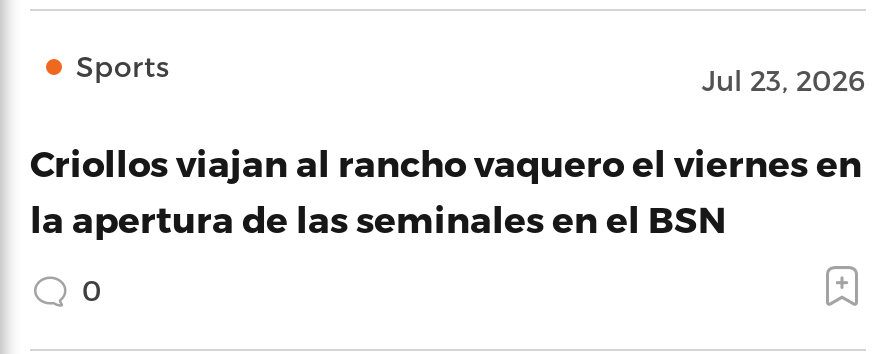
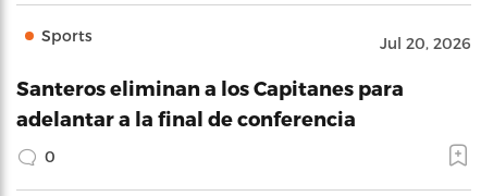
- Jul 23, 2026
+ Jul 20, 2026

- Criollos viajan al rancho vaquero el viernes en
- la apertura de las seminales en el BSN
+ Santeros eliminan a los Capitanes para
+ adelantar a la final de conferencia
